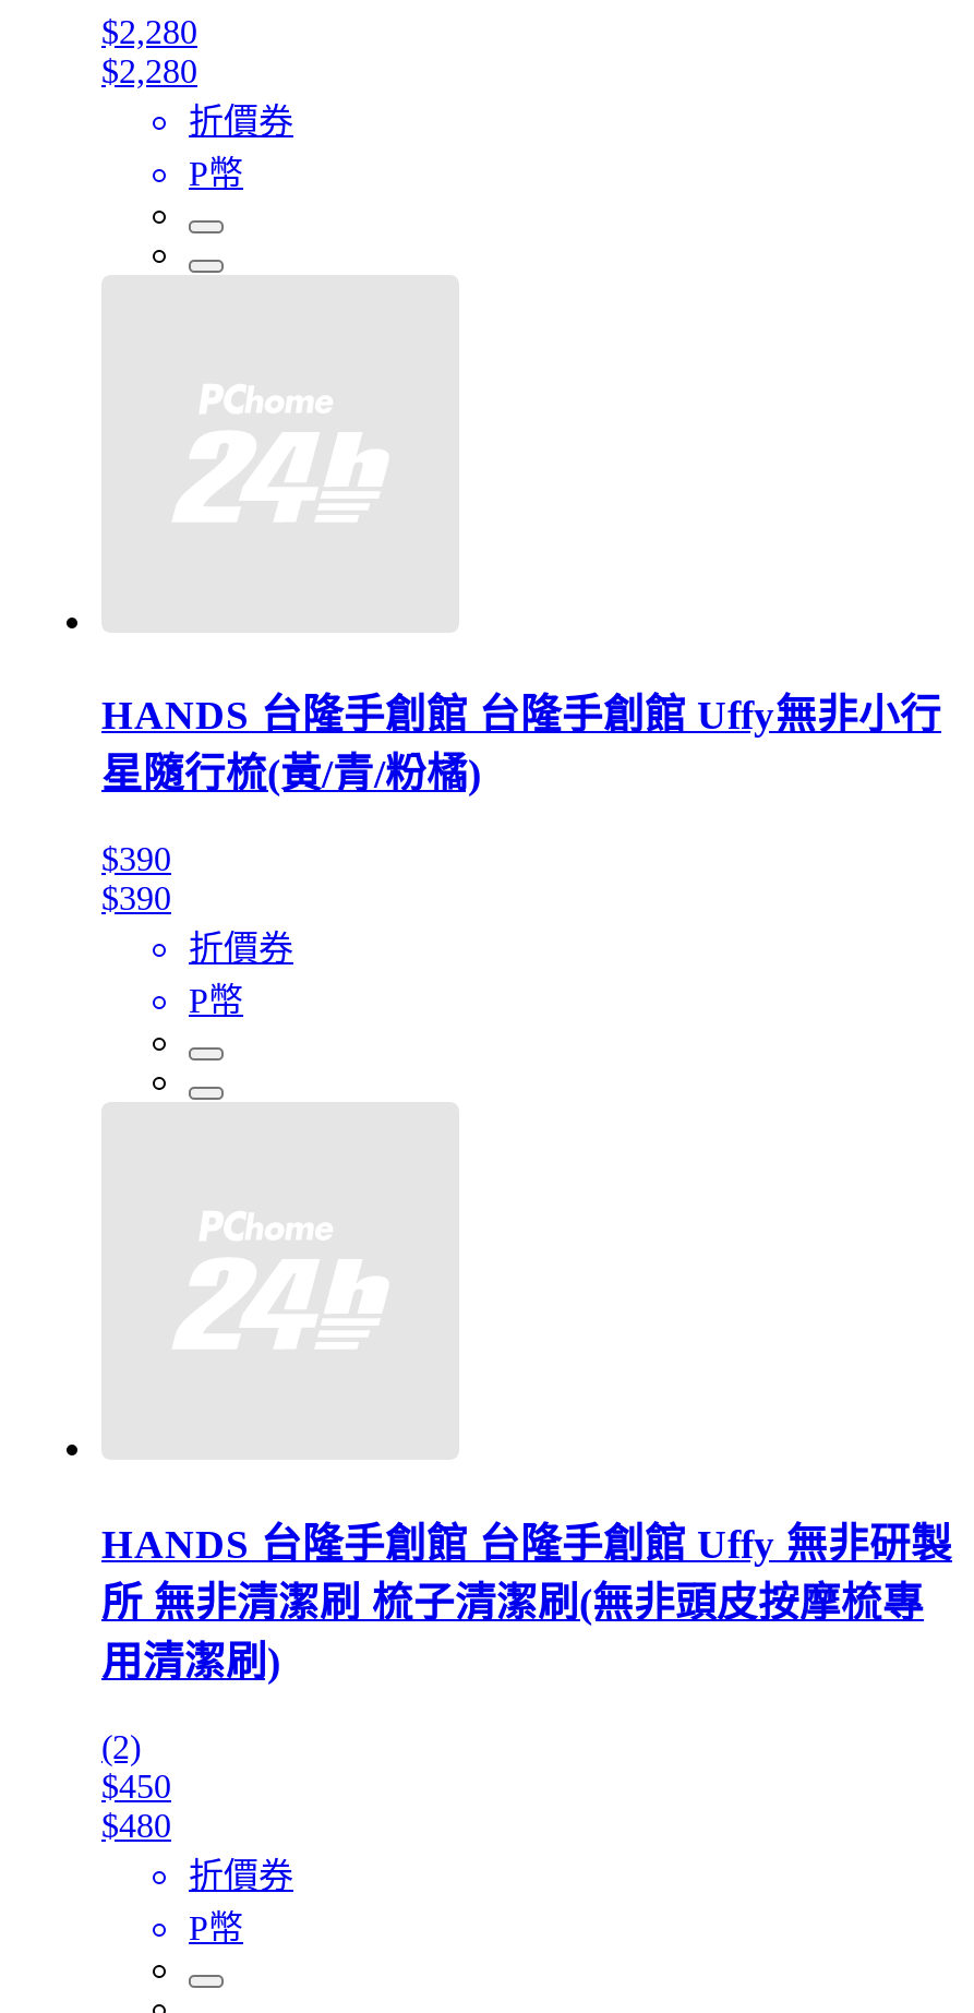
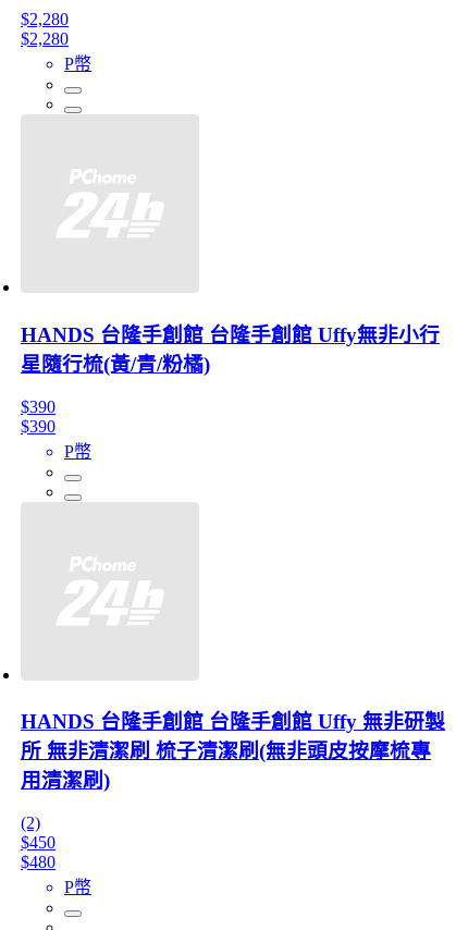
- 折價券

- 折價券

- 折價券
